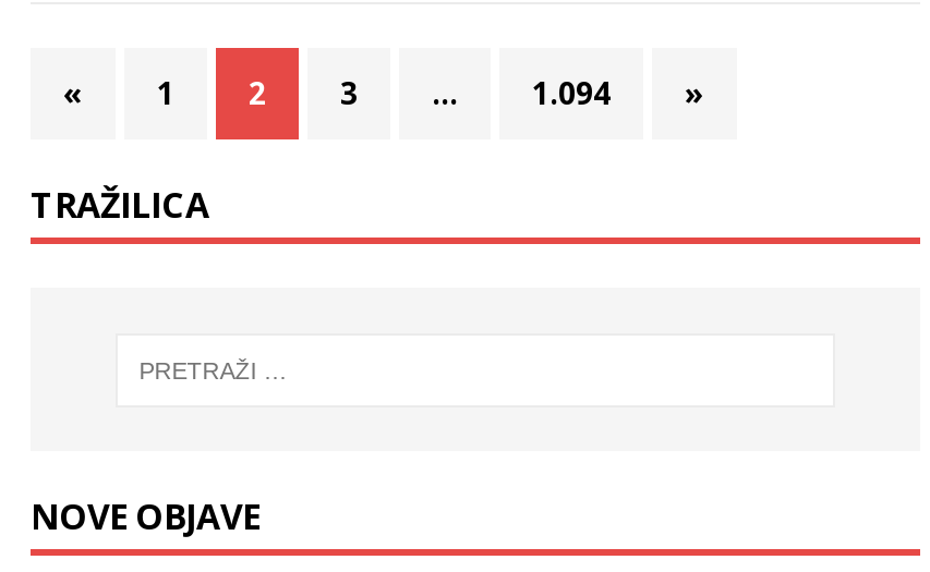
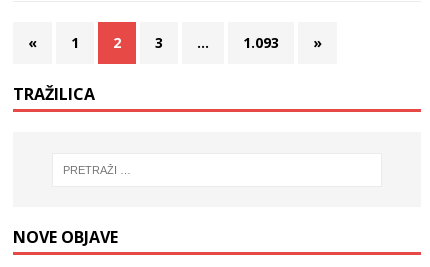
- 1.094
+ 1.093
